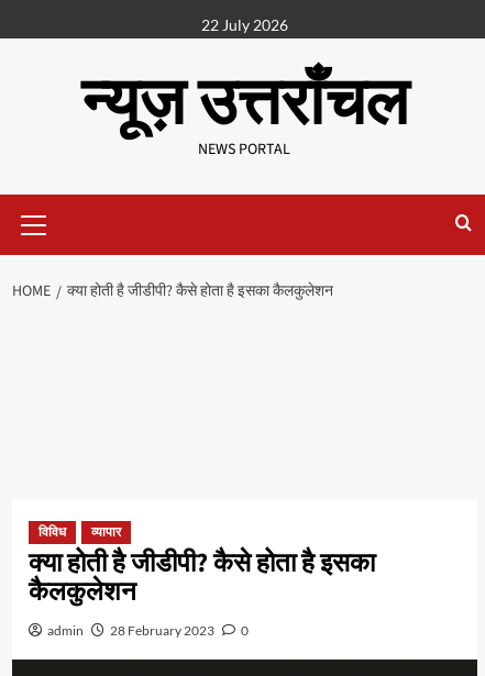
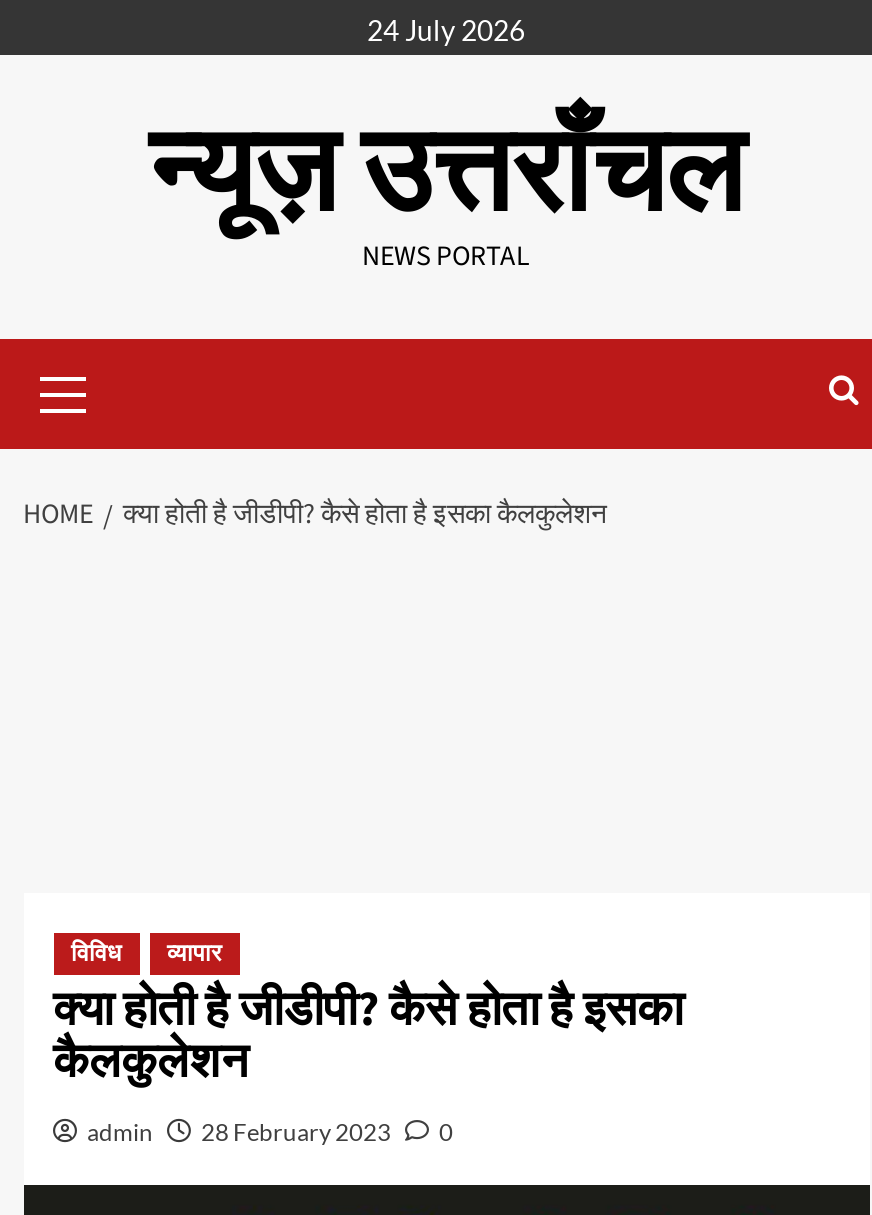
- 22 July 2026
+ 24 July 2026
